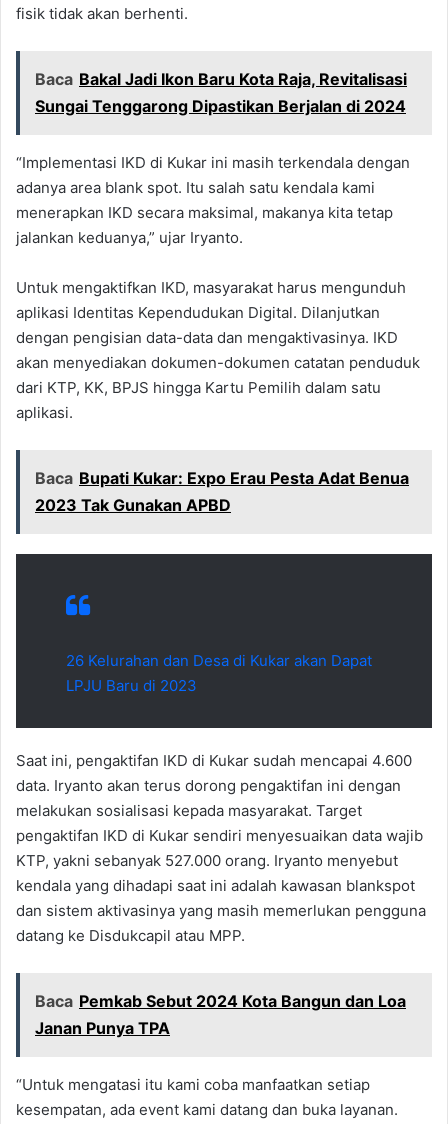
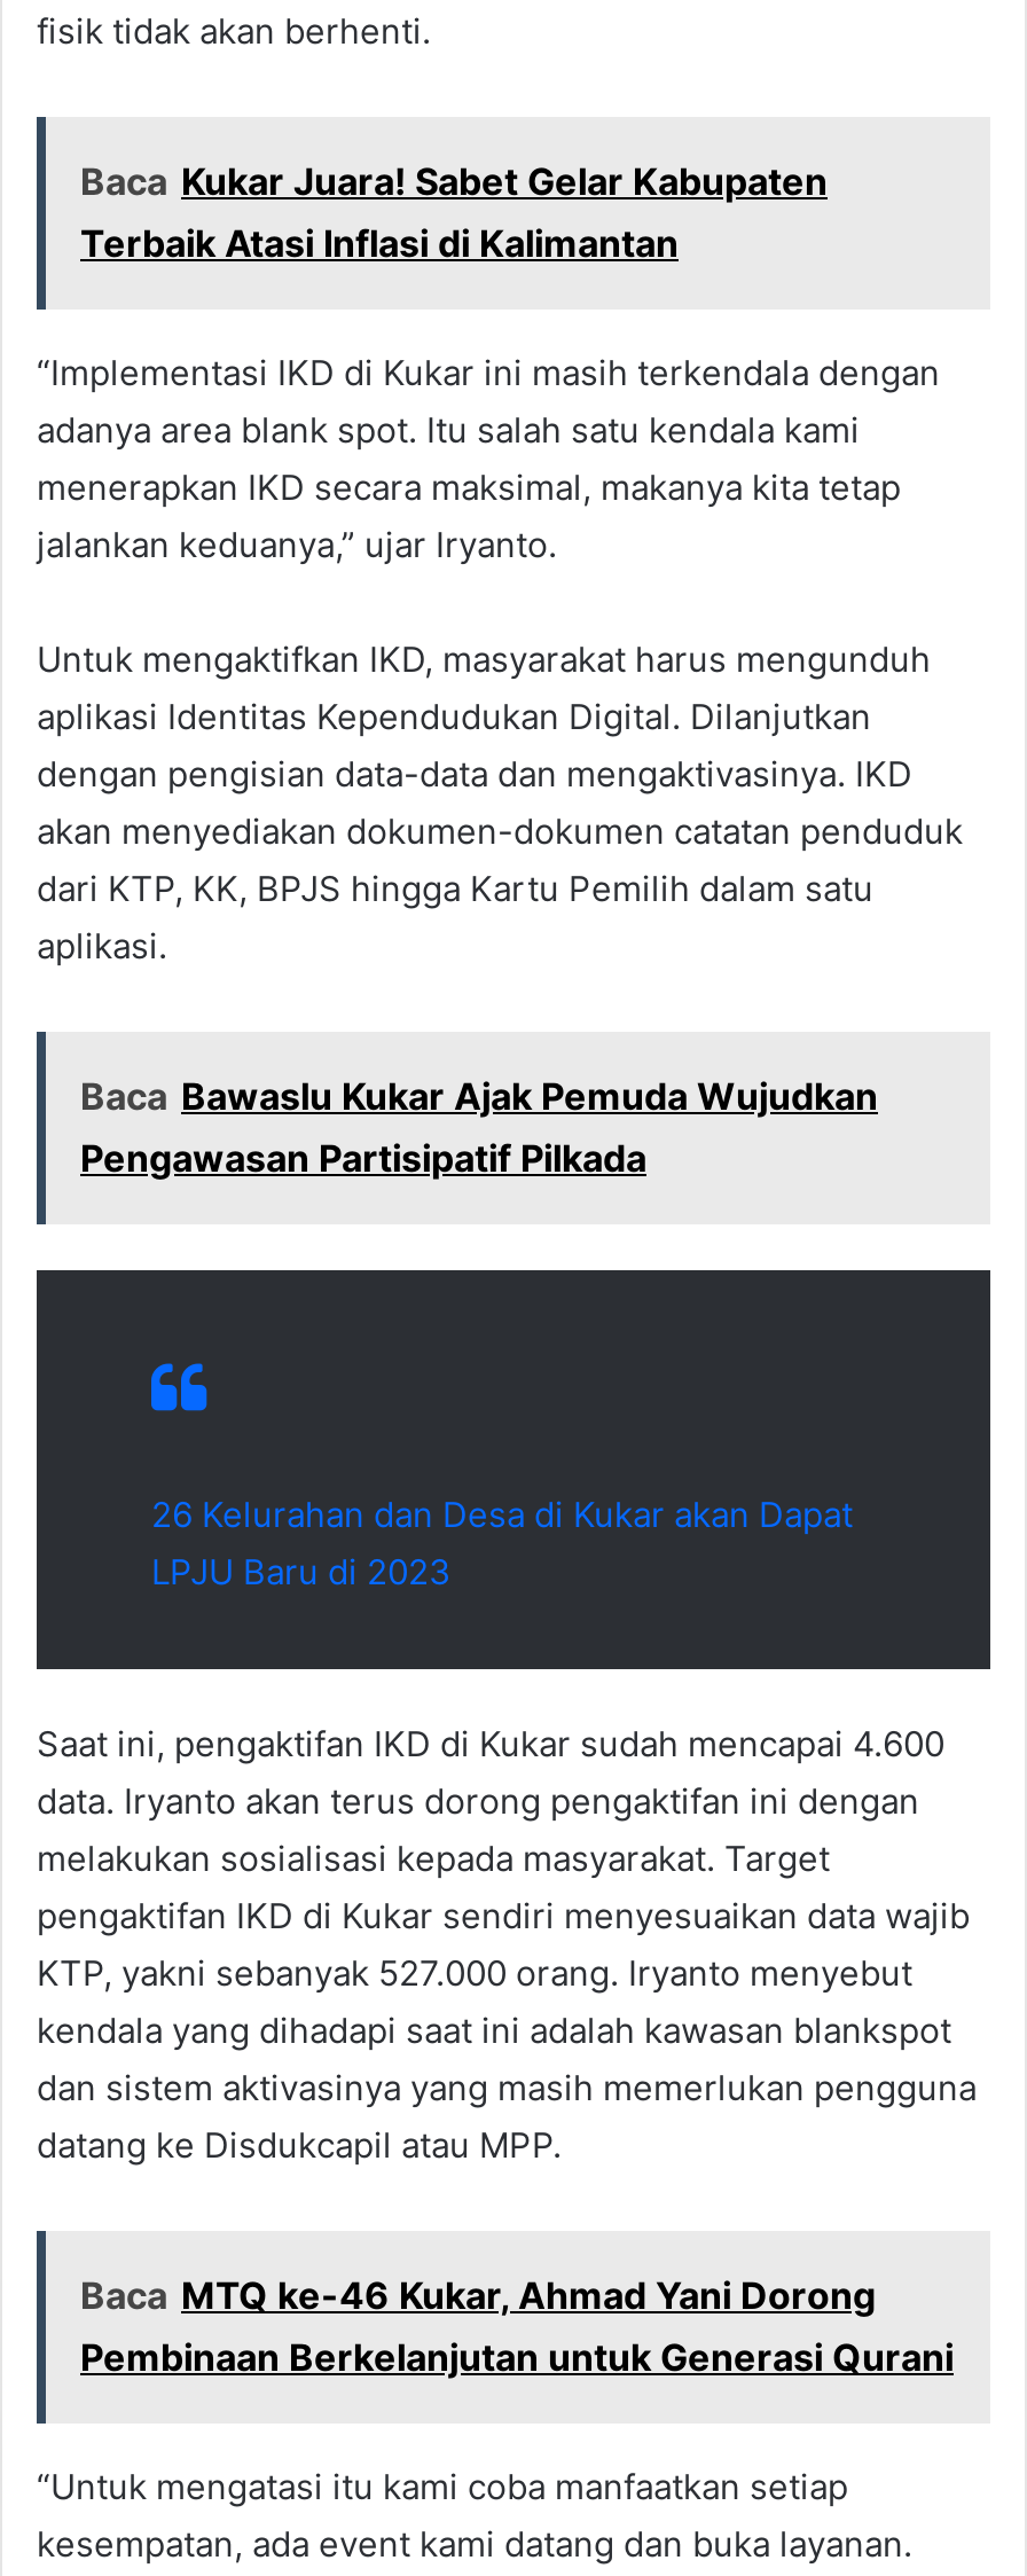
- Baca Bakal Jadi Ikon Baru Kota Raja, Revitalisasi
- Sungai Tenggarong Dipastikan Berjalan di 2024
+ Baca Kukar Juara! Sabet Gelar Kabupaten
+ Terbaik Atasi Inflasi di Kalimantan

- Baca Bupati Kukar: Expo Erau Pesta Adat Benua
- 2023 Tak Gunakan APBD
+ Baca Bawaslu Kukar Ajak Pemuda Wujudkan
+ Pengawasan Partisipatif Pilkada

- Baca Pemkab Sebut 2024 Kota Bangun dan Loa
- Janan Punya TPA
+ Baca MTQ ke-46 Kukar, Ahmad Yani Dorong
+ Pembinaan Berkelanjutan untuk Generasi Qurani
